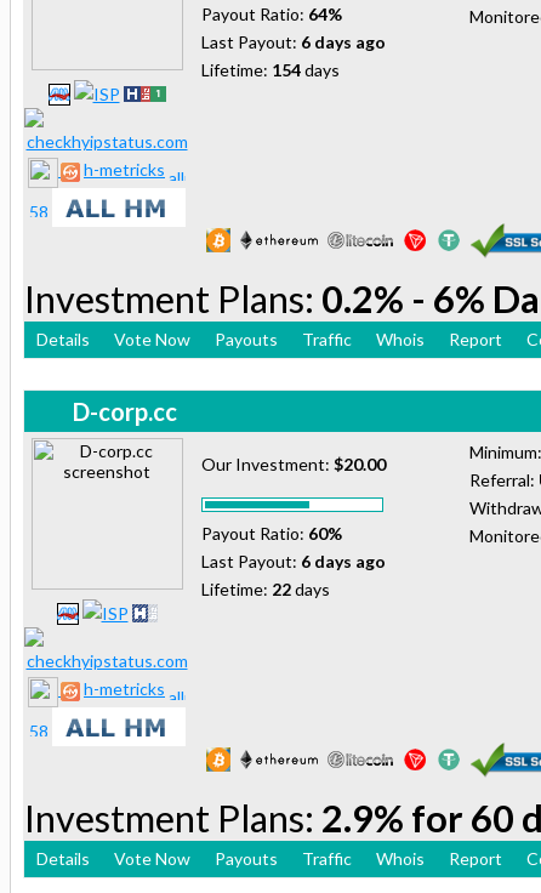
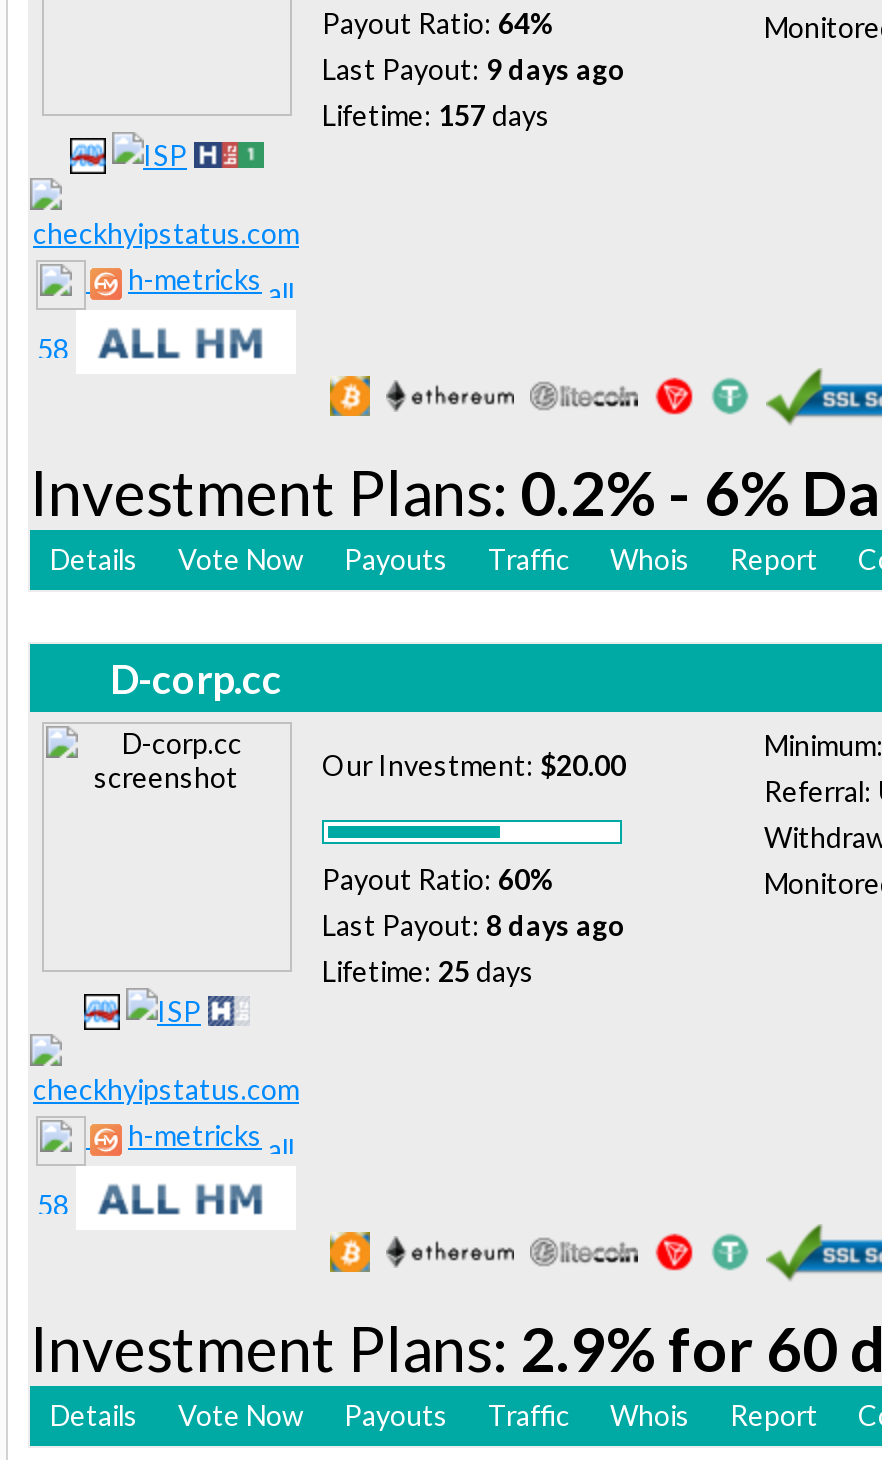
- Last Payout: 6 days ago
+ Last Payout: 9 days ago

- Lifetime: 154 days
+ Lifetime: 157 days

- Last Payout: 6 days ago
+ Last Payout: 8 days ago

- Lifetime: 22 days
+ Lifetime: 25 days
